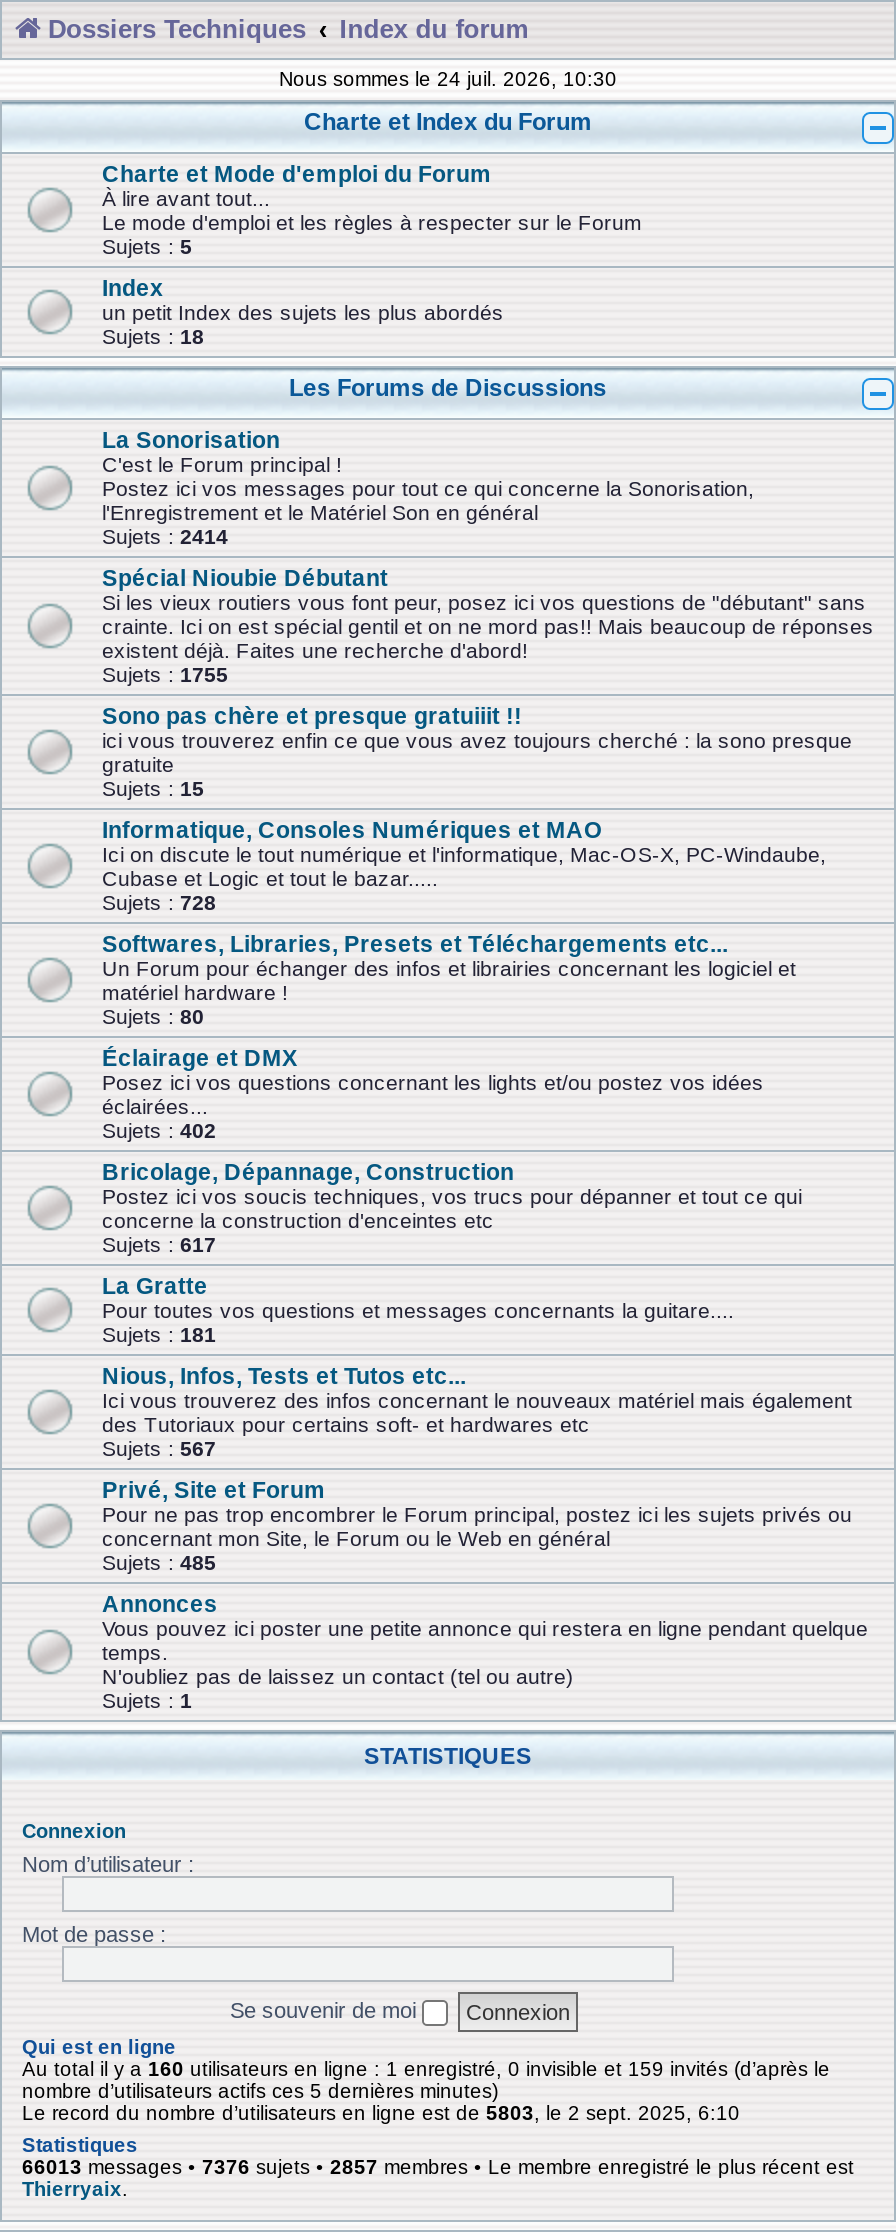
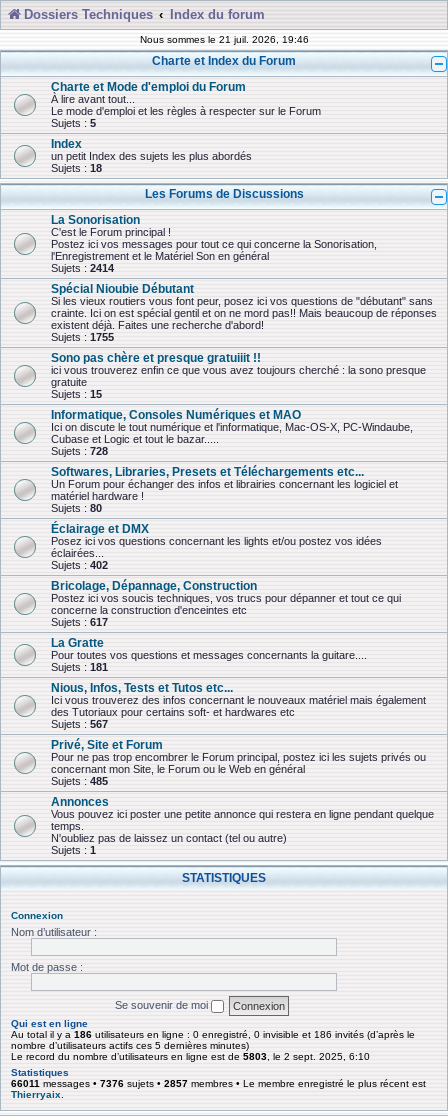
- Nous sommes le 24 juil. 2026, 10:30
+ Nous sommes le 21 juil. 2026, 19:46

- Au total il y a160 utilisateurs en ligne : 1 enregistré, 0 invisible et 159 invités (d’après le
+ Au total il y a186 utilisateurs en ligne : 0 enregistré, 0 invisible et 186 invités (d’après le

- 66013 messages • 7376 sujets • 2857 membres • Le membre enregistré le plus récent est
+ 66011 messages • 7376 sujets • 2857 membres • Le membre enregistré le plus récent est
